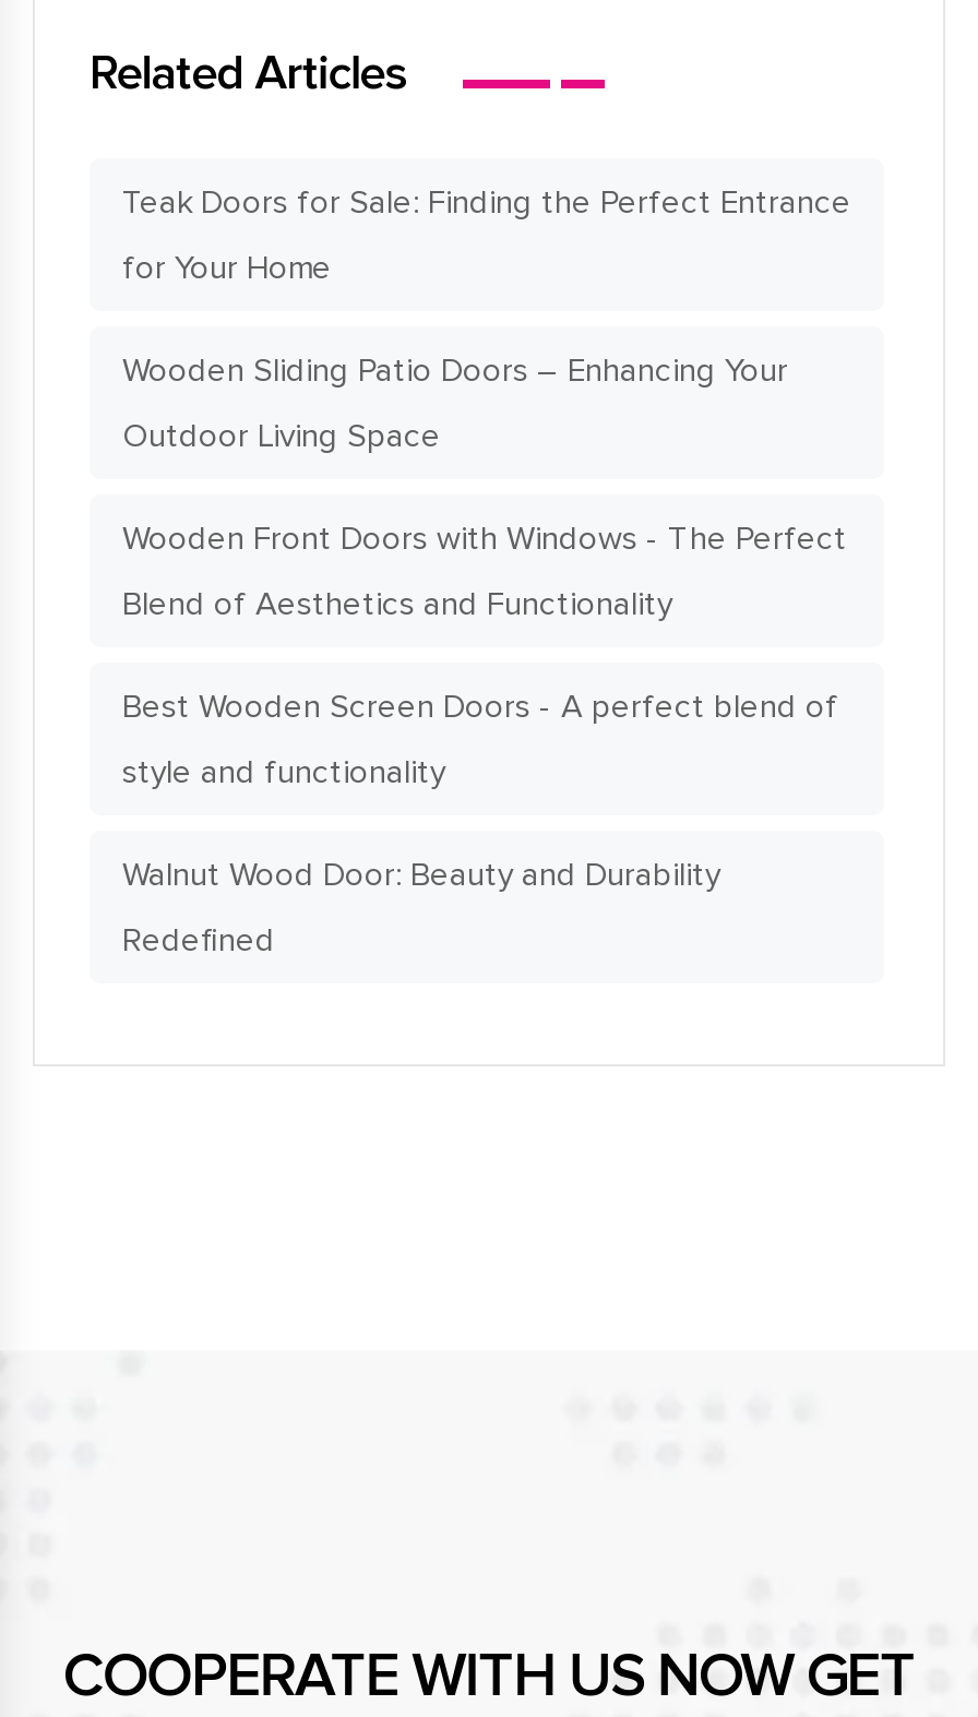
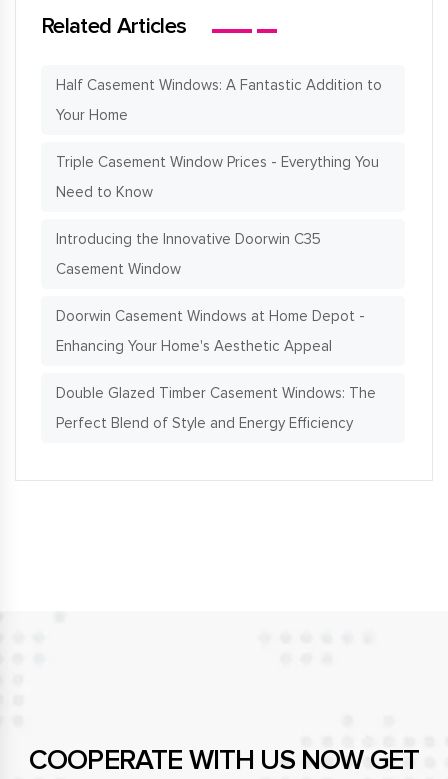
- Teak Doors for Sale: Finding the Perfect Entrance
+ Half Casement Windows: A Fantastic Addition to

- for Your Home
+ Your Home

- Wooden Sliding Patio Doors – Enhancing Your
+ Triple Casement Window Prices - Everything You

- Outdoor Living Space
+ Need to Know

- Wooden Front Doors with Windows - The Perfect
+ Introducing the Innovative Doorwin C35

- Blend of Aesthetics and Functionality
+ Casement Window

- Best Wooden Screen Doors - A perfect blend of
+ Doorwin Casement Windows at Home Depot -

- style and functionality
+ Enhancing Your Home's Aesthetic Appeal

- Walnut Wood Door: Beauty and Durability
+ Double Glazed Timber Casement Windows: The

- Redefined
+ Perfect Blend of Style and Energy Efficiency
